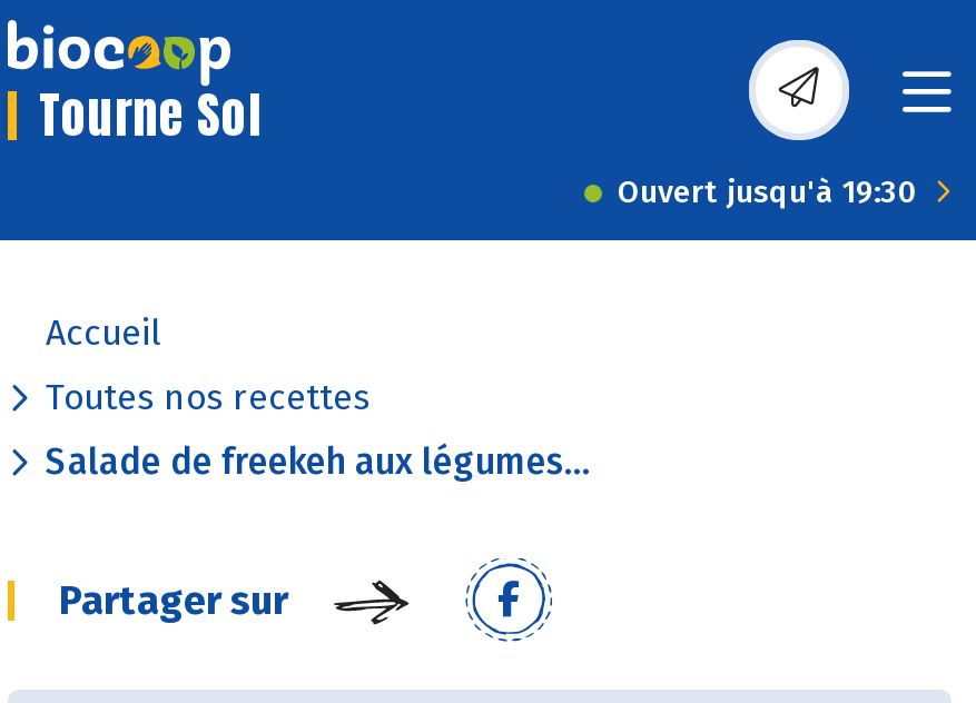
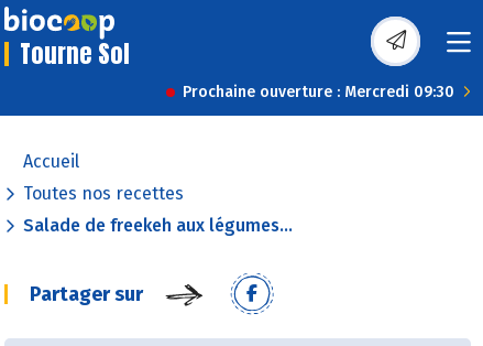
- Ouvert jusqu'à 19:30
+ Prochaine ouverture : Mercredi 09:30
